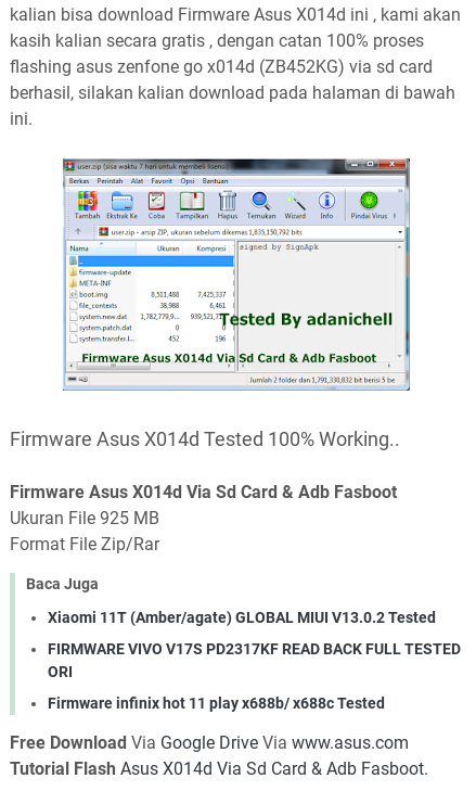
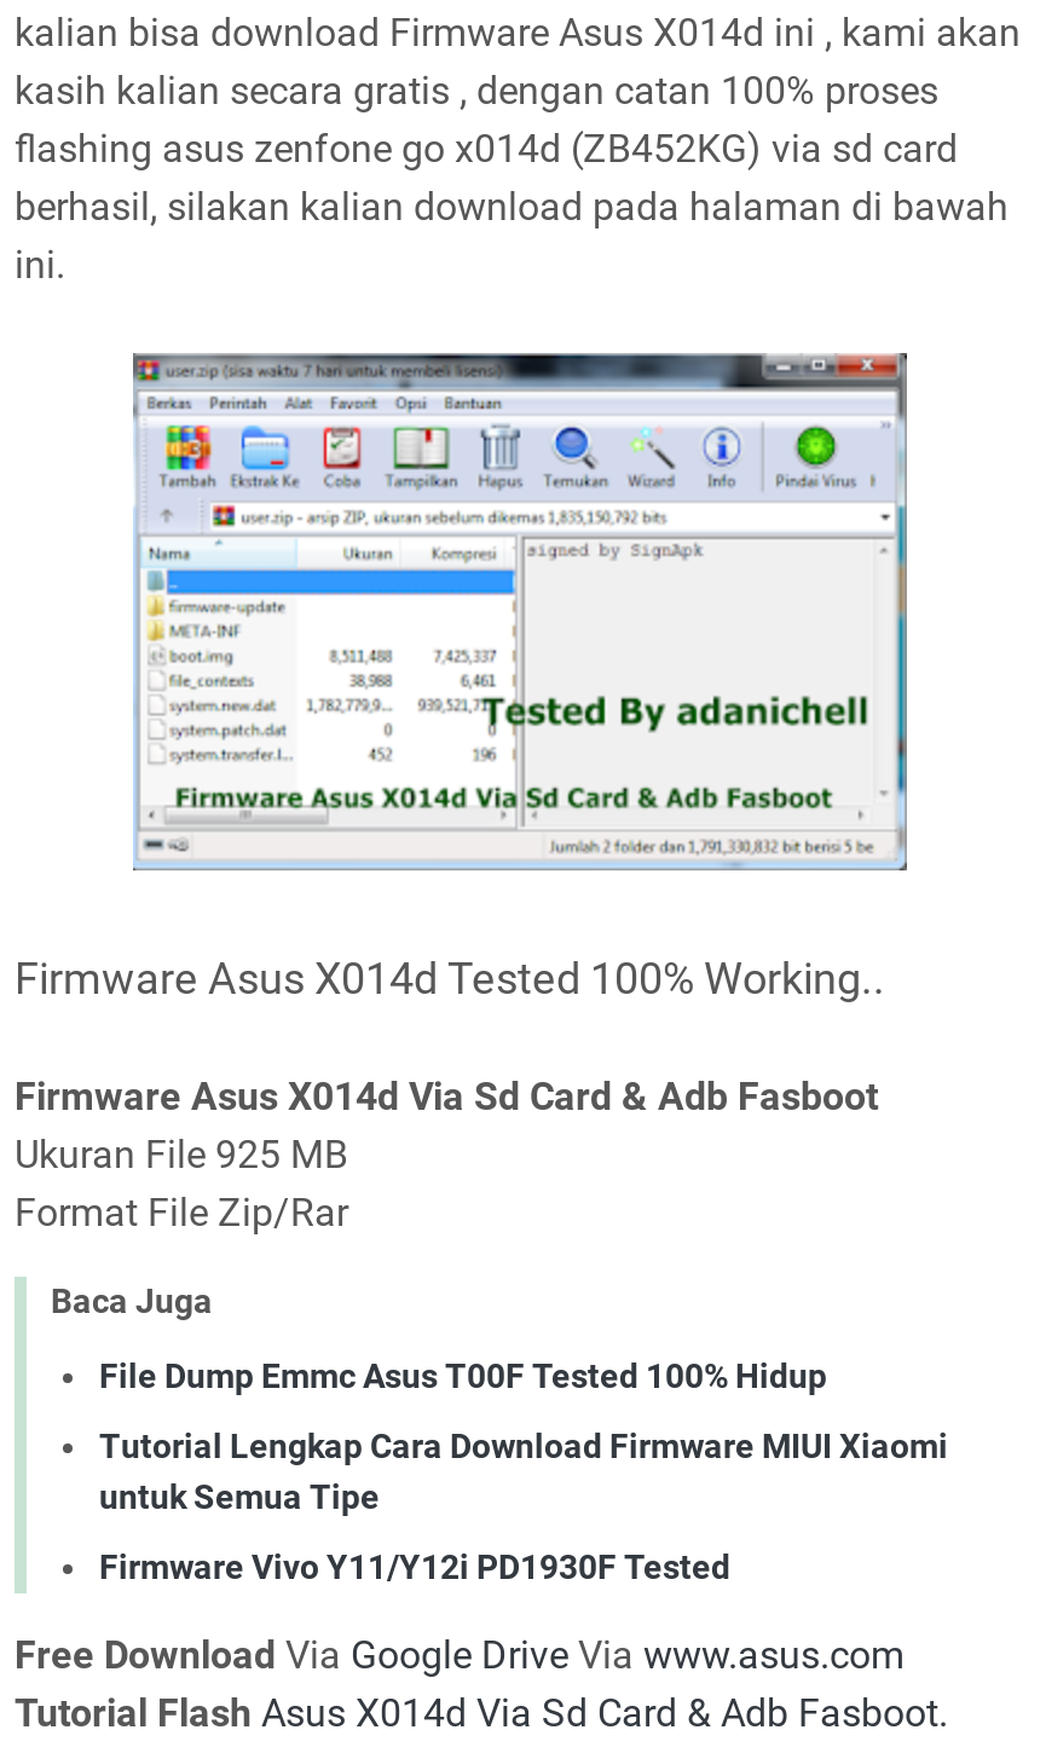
- Xiaomi 11T (Amber/agate) GLOBAL MIUI V13.0.2 Tested
+ File Dump Emmc Asus T00F Tested 100% Hidup

- FIRMWARE VIVO V17S PD2317KF READ BACK FULL TESTED
- ORI
+ Tutorial Lengkap Cara Download Firmware MIUI Xiaomi
+ untuk Semua Tipe

- Firmware infinix hot 11 play x688b/ x688c Tested
+ Firmware Vivo Y11/Y12i PD1930F Tested
